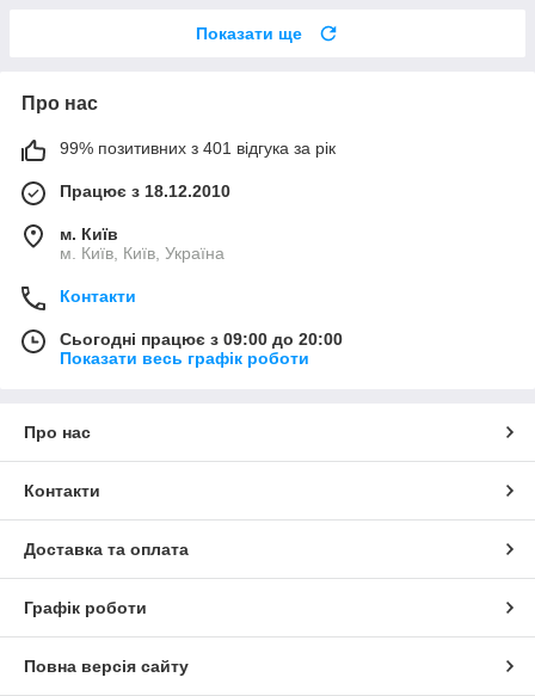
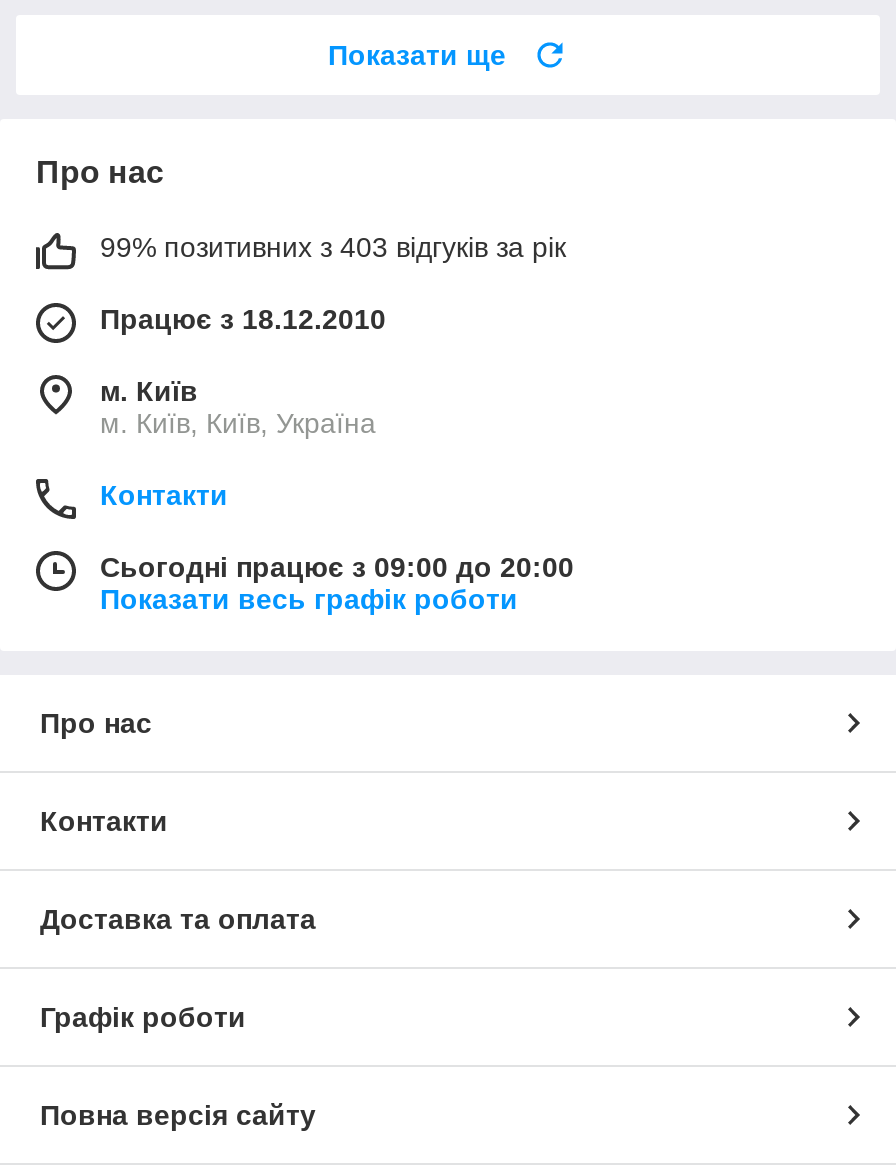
- 99% позитивних з 401 відгука за рік
+ 99% позитивних з 403 відгуків за рік
